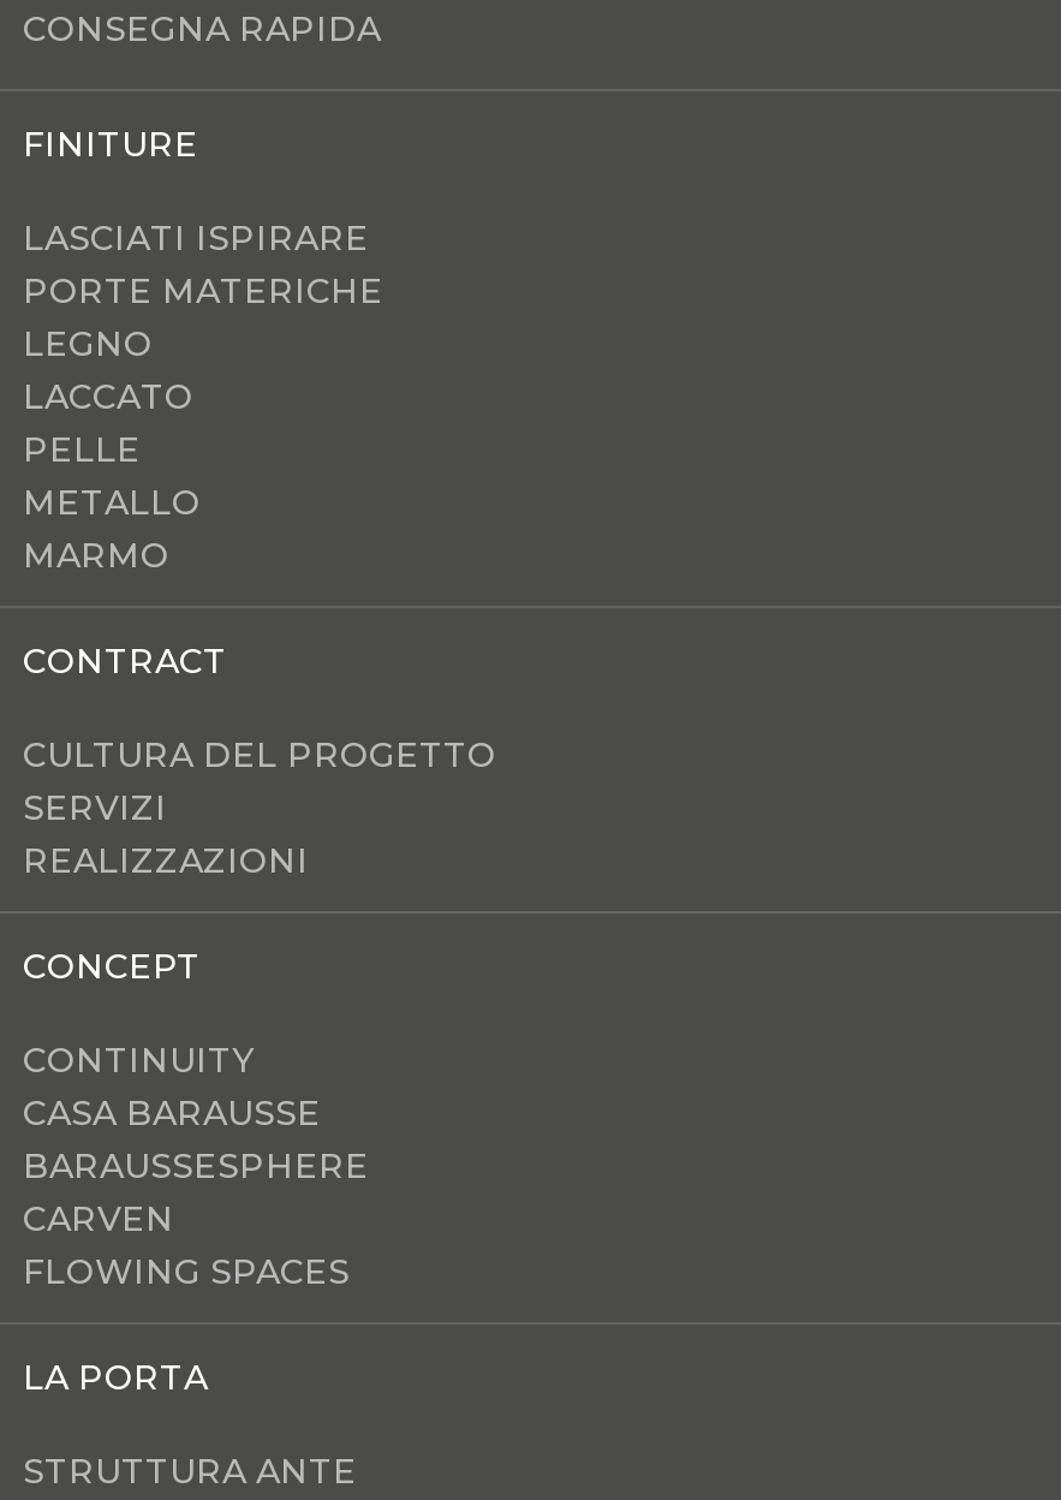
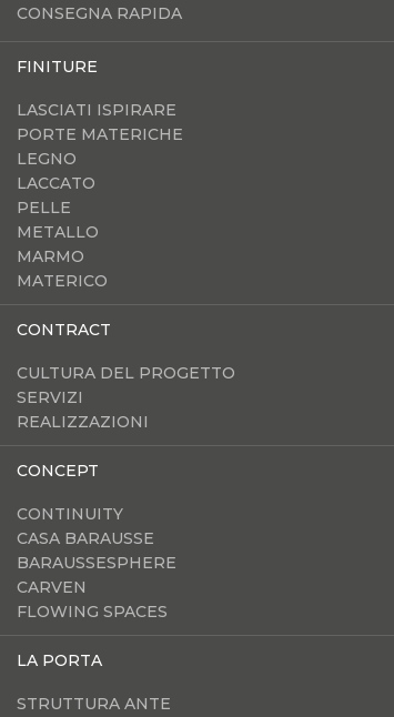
+ MATERICO
